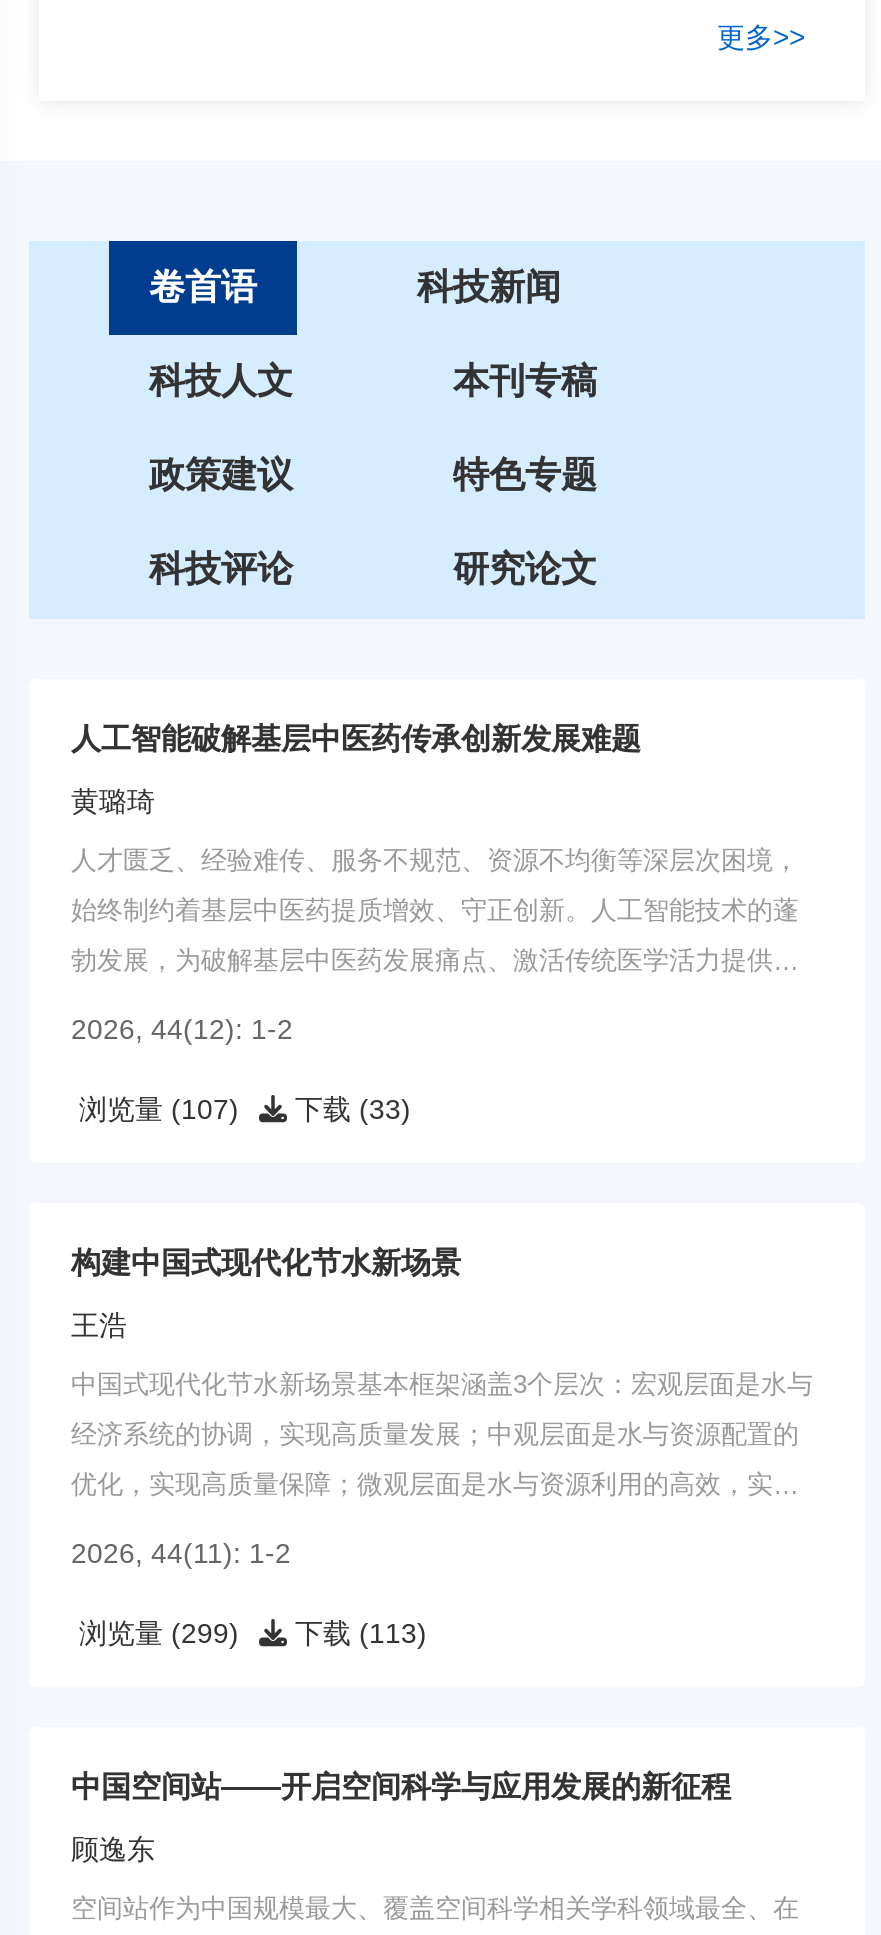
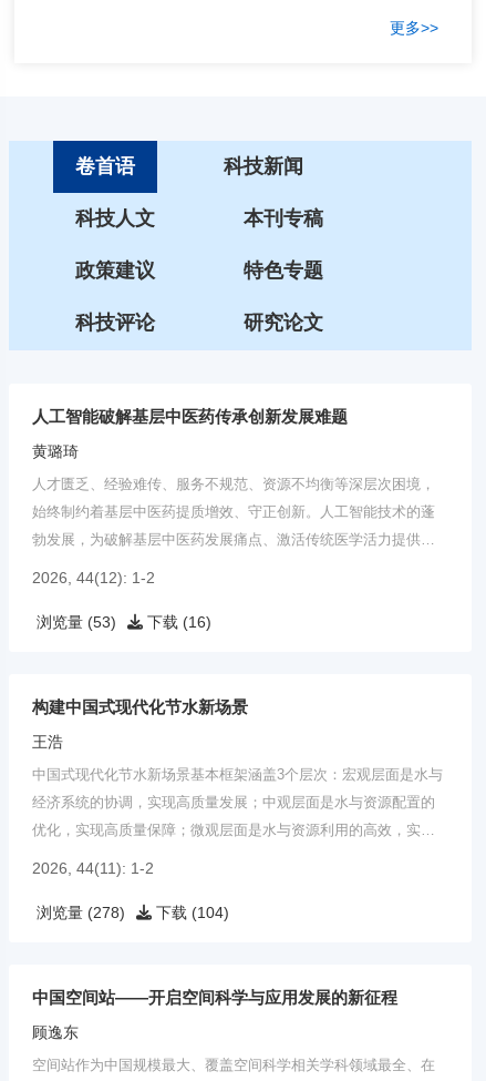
- 浏览量 (107)
+ 浏览量 (53)

- 下载 (33)
+ 下载 (16)

- 浏览量 (299)
+ 浏览量 (278)

- 下载 (113)
+ 下载 (104)
